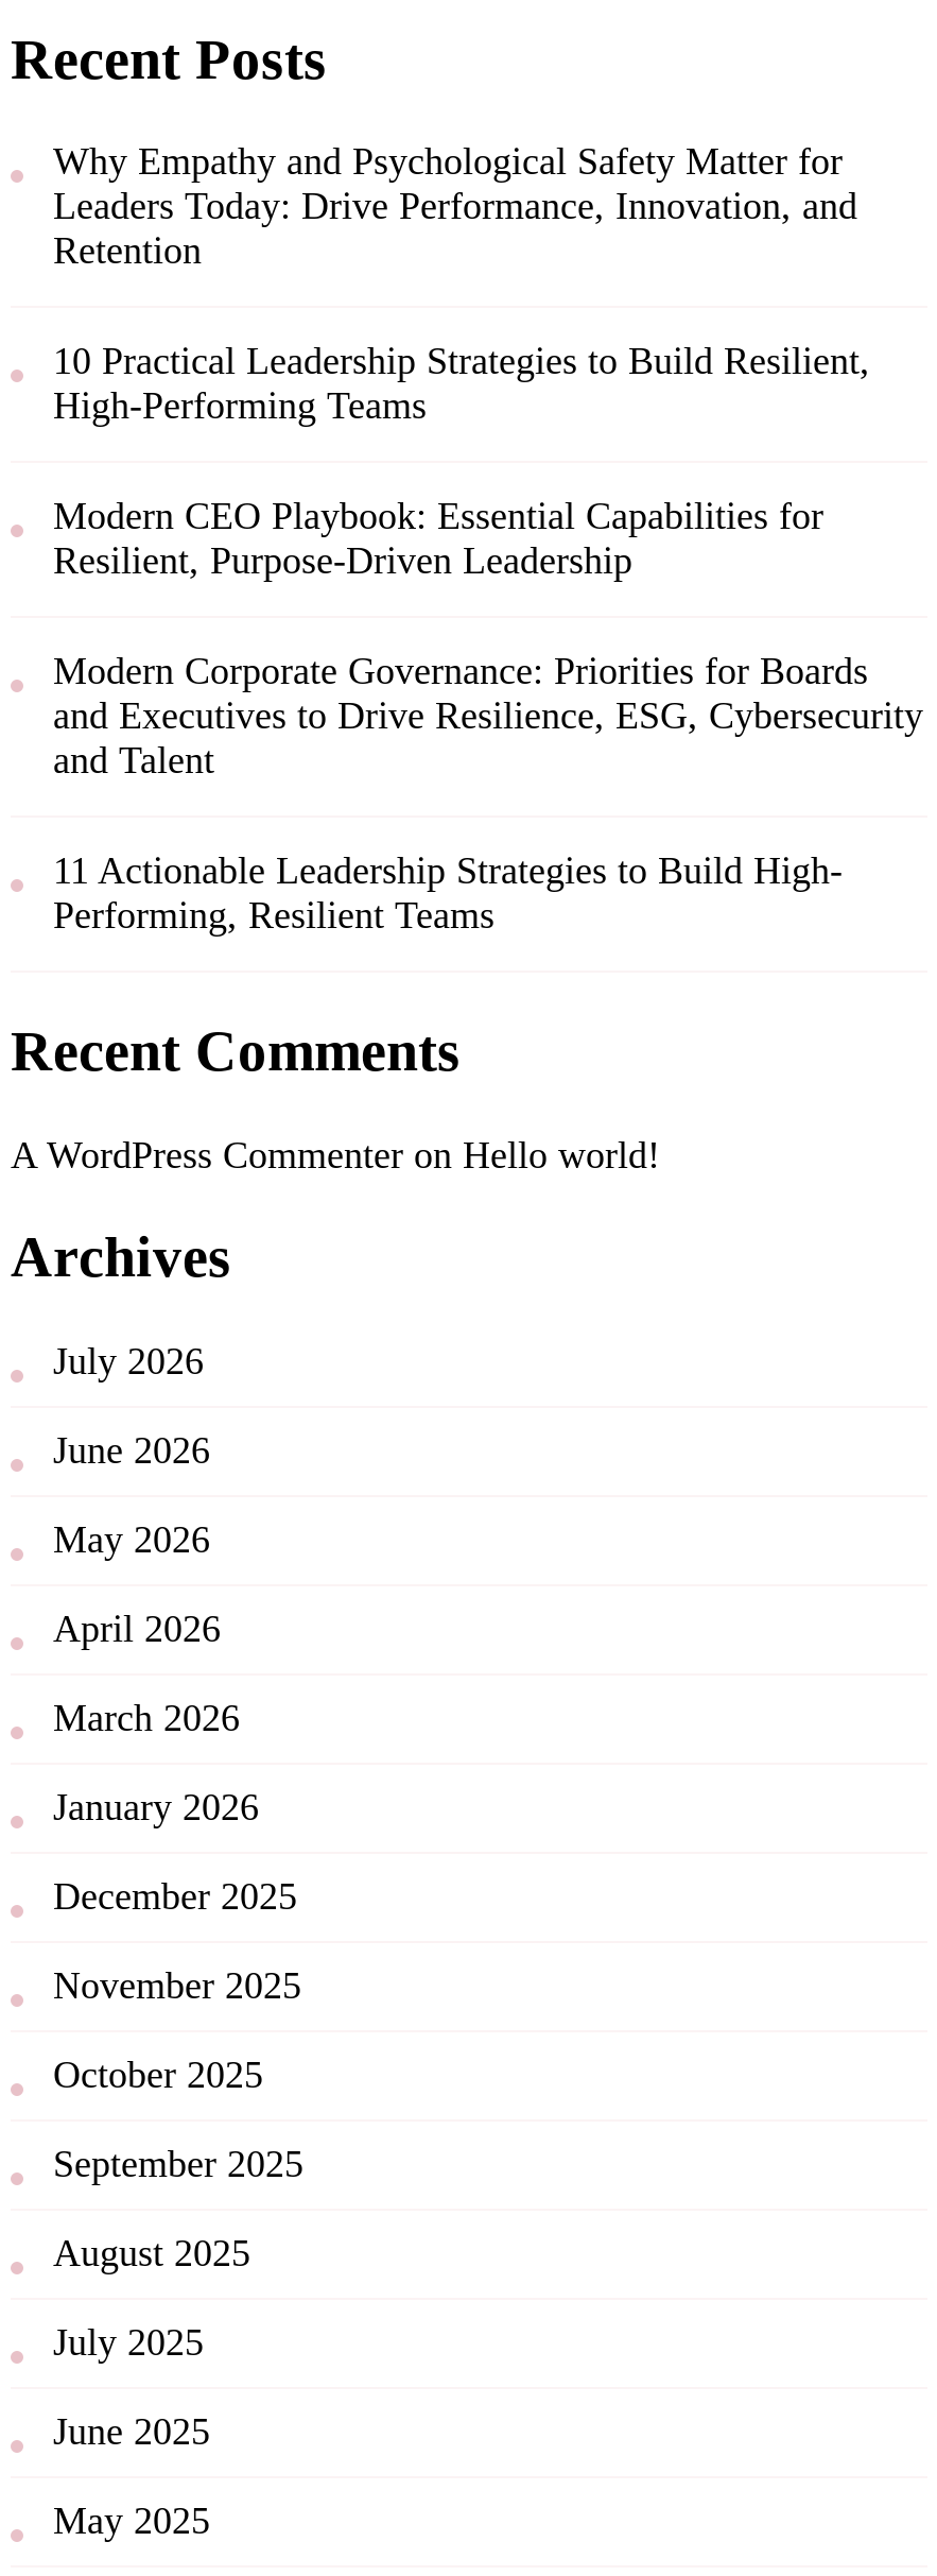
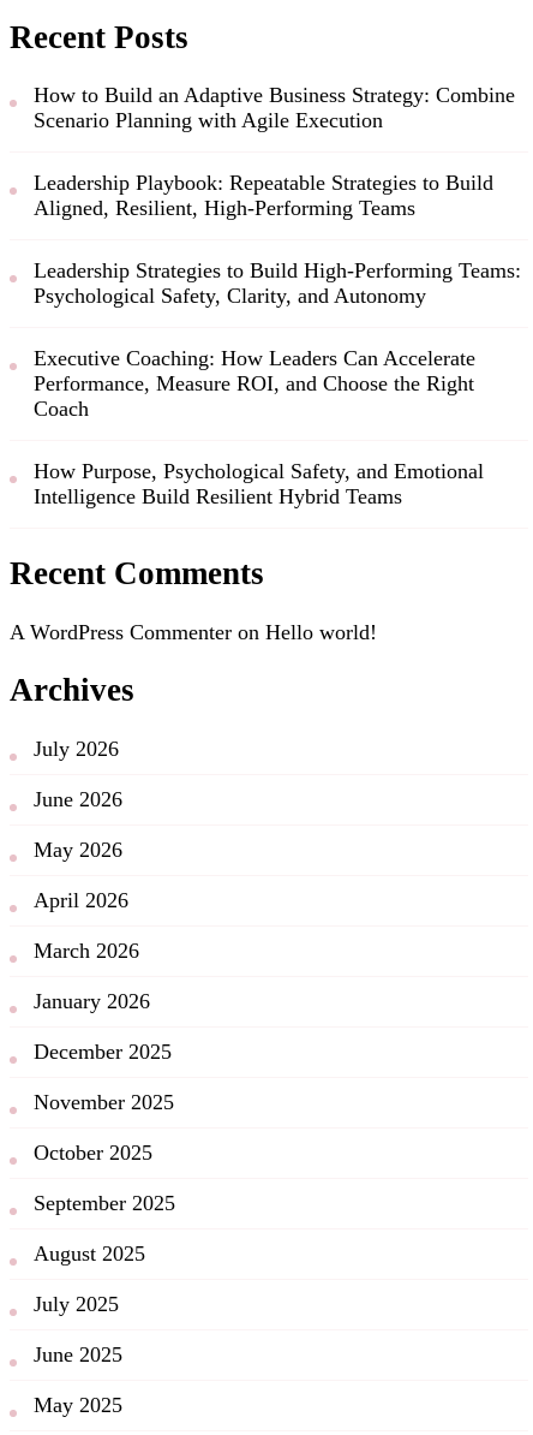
- Why Empathy and Psychological Safety Matter for
- Leaders Today: Drive Performance, Innovation, and
- Retention
+ How to Build an Adaptive Business Strategy: Combine
+ Scenario Planning with Agile Execution

- 10 Practical Leadership Strategies to Build Resilient,
- High-Performing Teams
+ Leadership Playbook: Repeatable Strategies to Build
+ Aligned, Resilient, High-Performing Teams

- Modern CEO Playbook: Essential Capabilities for
- Resilient, Purpose-Driven Leadership
+ Leadership Strategies to Build High-Performing Teams:
+ Psychological Safety, Clarity, and Autonomy

- Modern Corporate Governance: Priorities for Boards
- and Executives to Drive Resilience, ESG, Cybersecurity
- and Talent
+ Executive Coaching: How Leaders Can Accelerate
+ Performance, Measure ROI, and Choose the Right
+ Coach

- 11 Actionable Leadership Strategies to Build High-
- Performing, Resilient Teams
+ How Purpose, Psychological Safety, and Emotional
+ Intelligence Build Resilient Hybrid Teams
